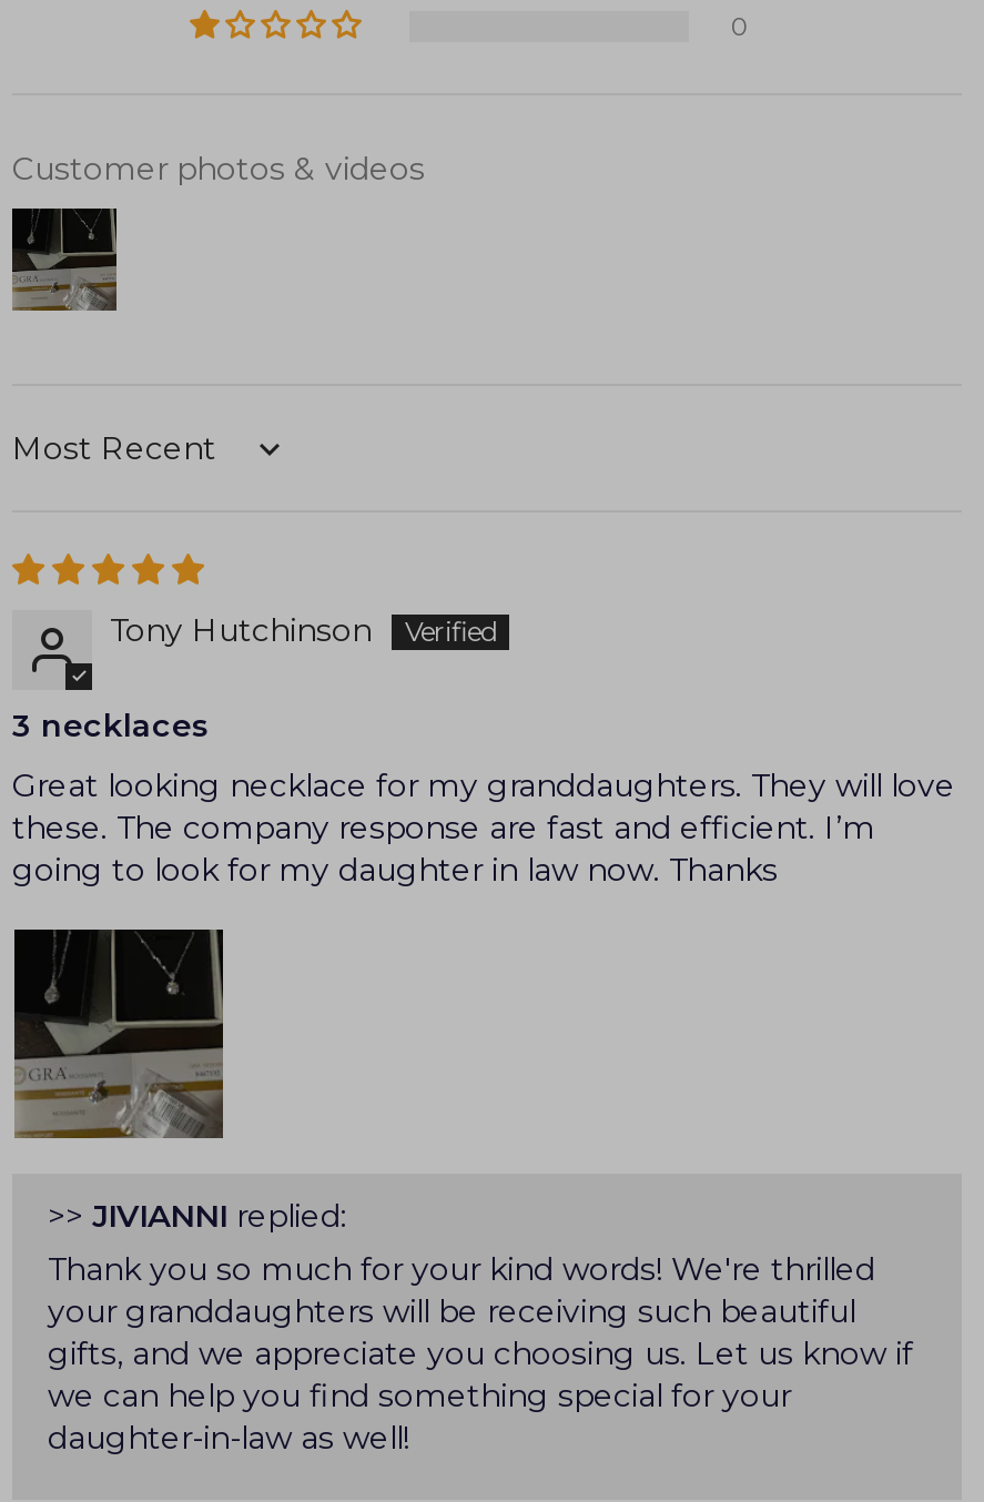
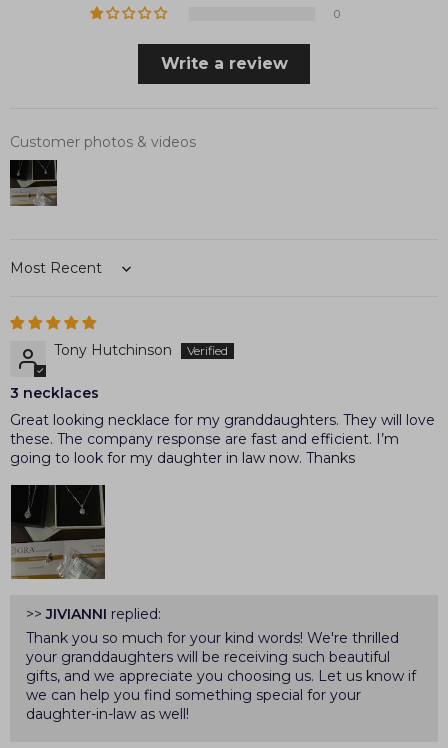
+ Write a review
